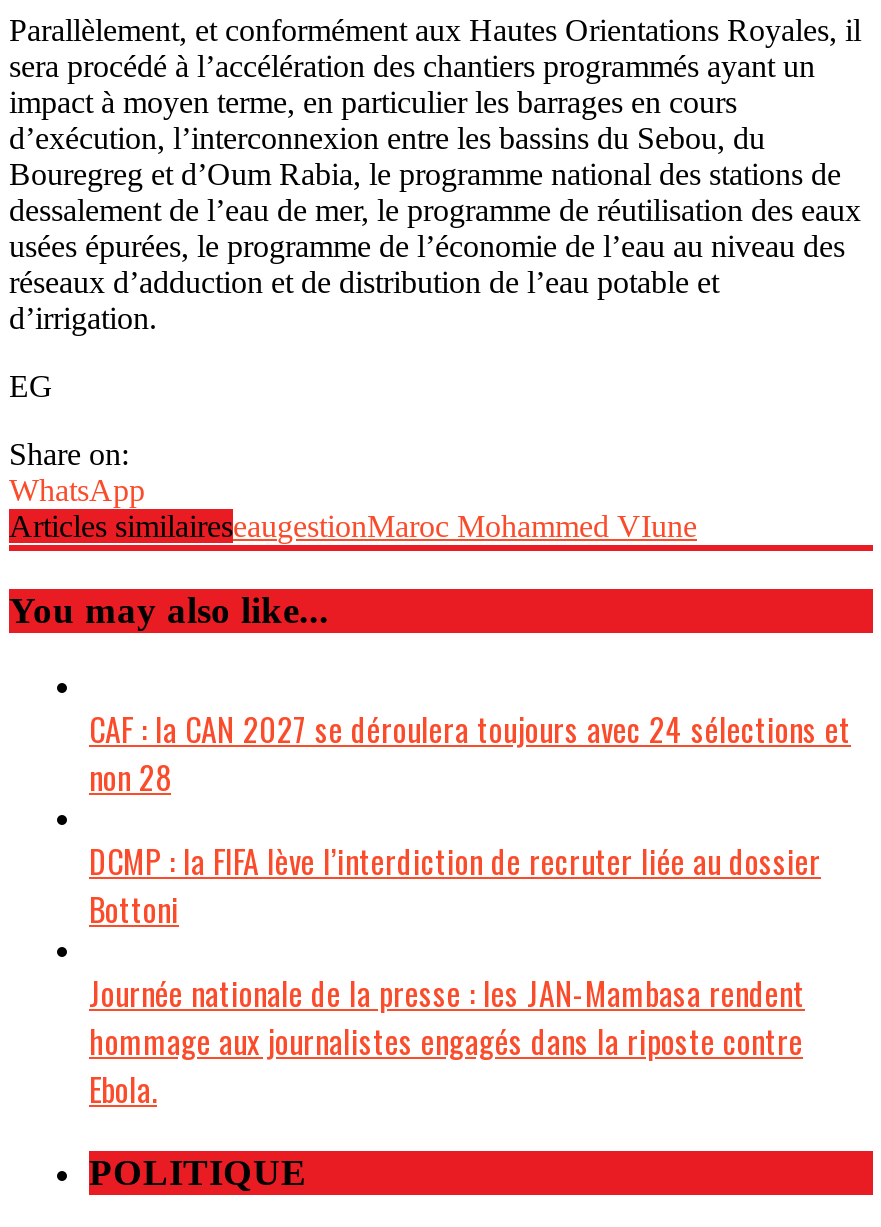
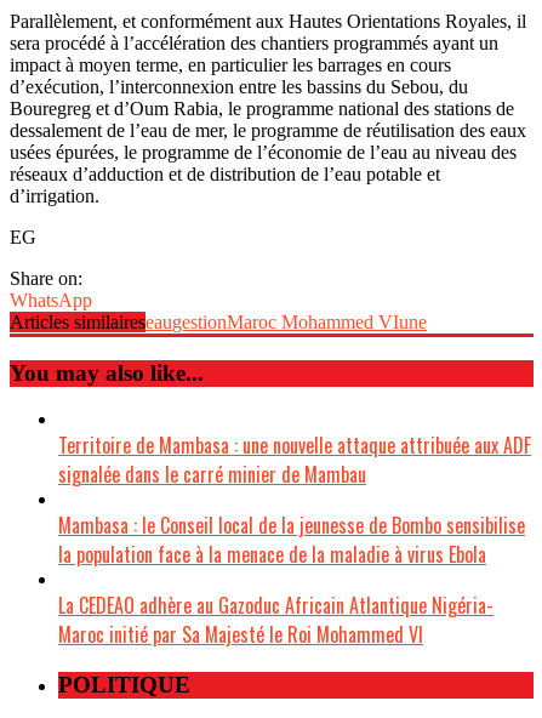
- CAF : la CAN 2027 se déroulera toujours avec 24 sélections et
- non 28
+ Territoire de Mambasa : une nouvelle attaque attribuée aux ADF
+ signalée dans le carré minier de Mambau

- DCMP : la FIFA lève l’interdiction de recruter liée au dossier
- Bottoni
+ Mambasa : le Conseil local de la jeunesse de Bombo sensibilise
+ la population face à la menace de la maladie à virus Ebola

- Journée nationale de la presse : les JAN-Mambasa rendent
- hommage aux journalistes engagés dans la riposte contre
- Ebola.
+ La CEDEAO adhère au Gazoduc Africain Atlantique Nigéria-
+ Maroc initié par Sa Majesté le Roi Mohammed VI
